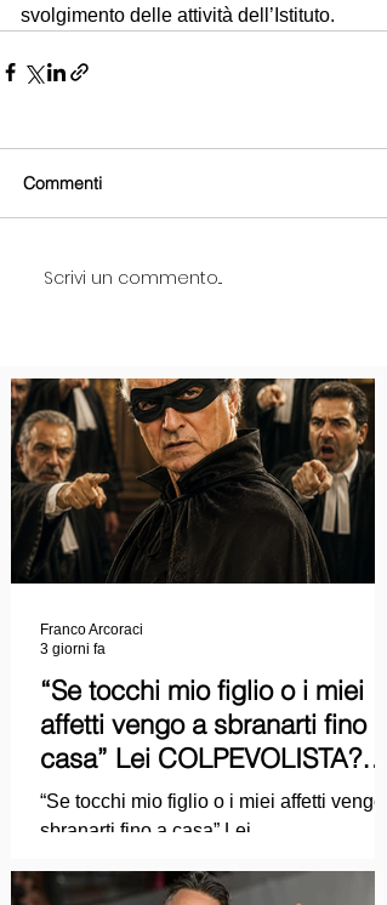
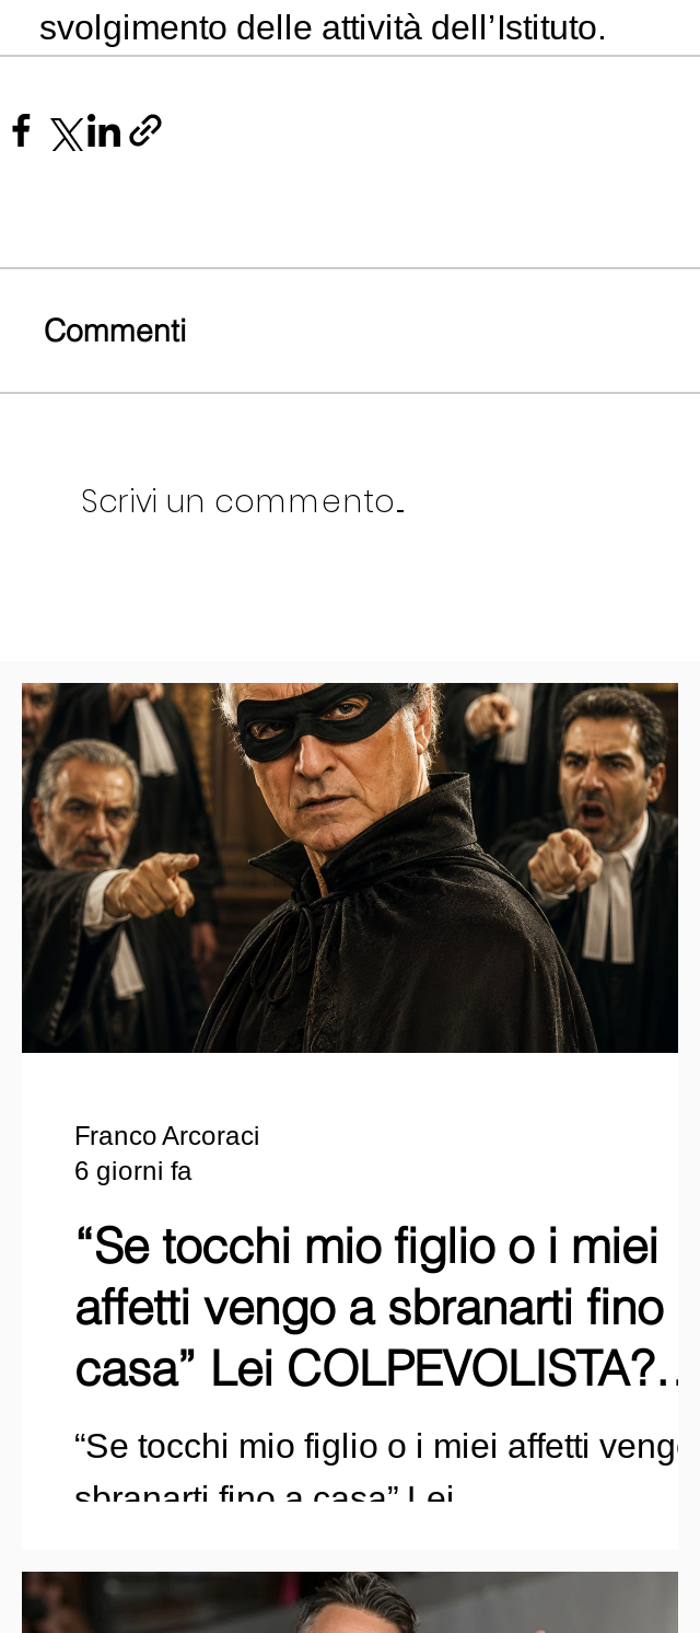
- 3 giorni fa
+ 6 giorni fa
